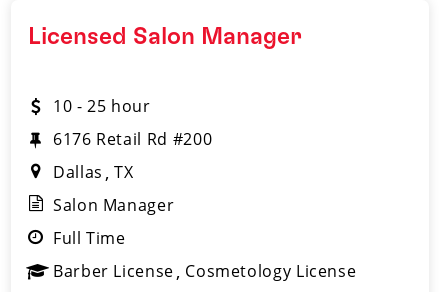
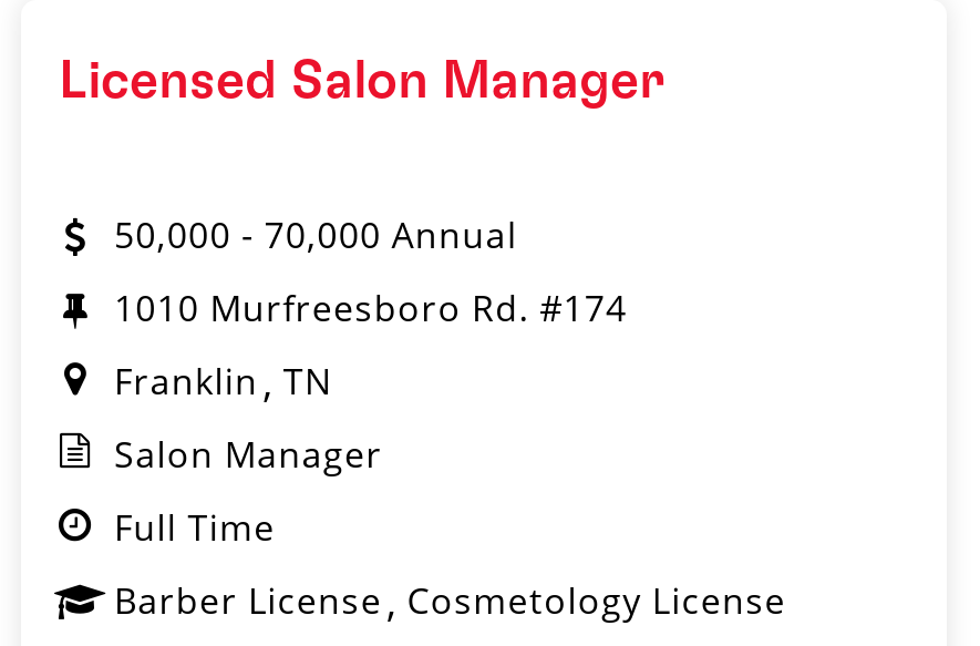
- 10 - 25 hour
+ 50,000 - 70,000 Annual

- 6176 Retail Rd #200
+ 1010 Murfreesboro Rd. #174

- Dallas TX
+ Franklin TN
